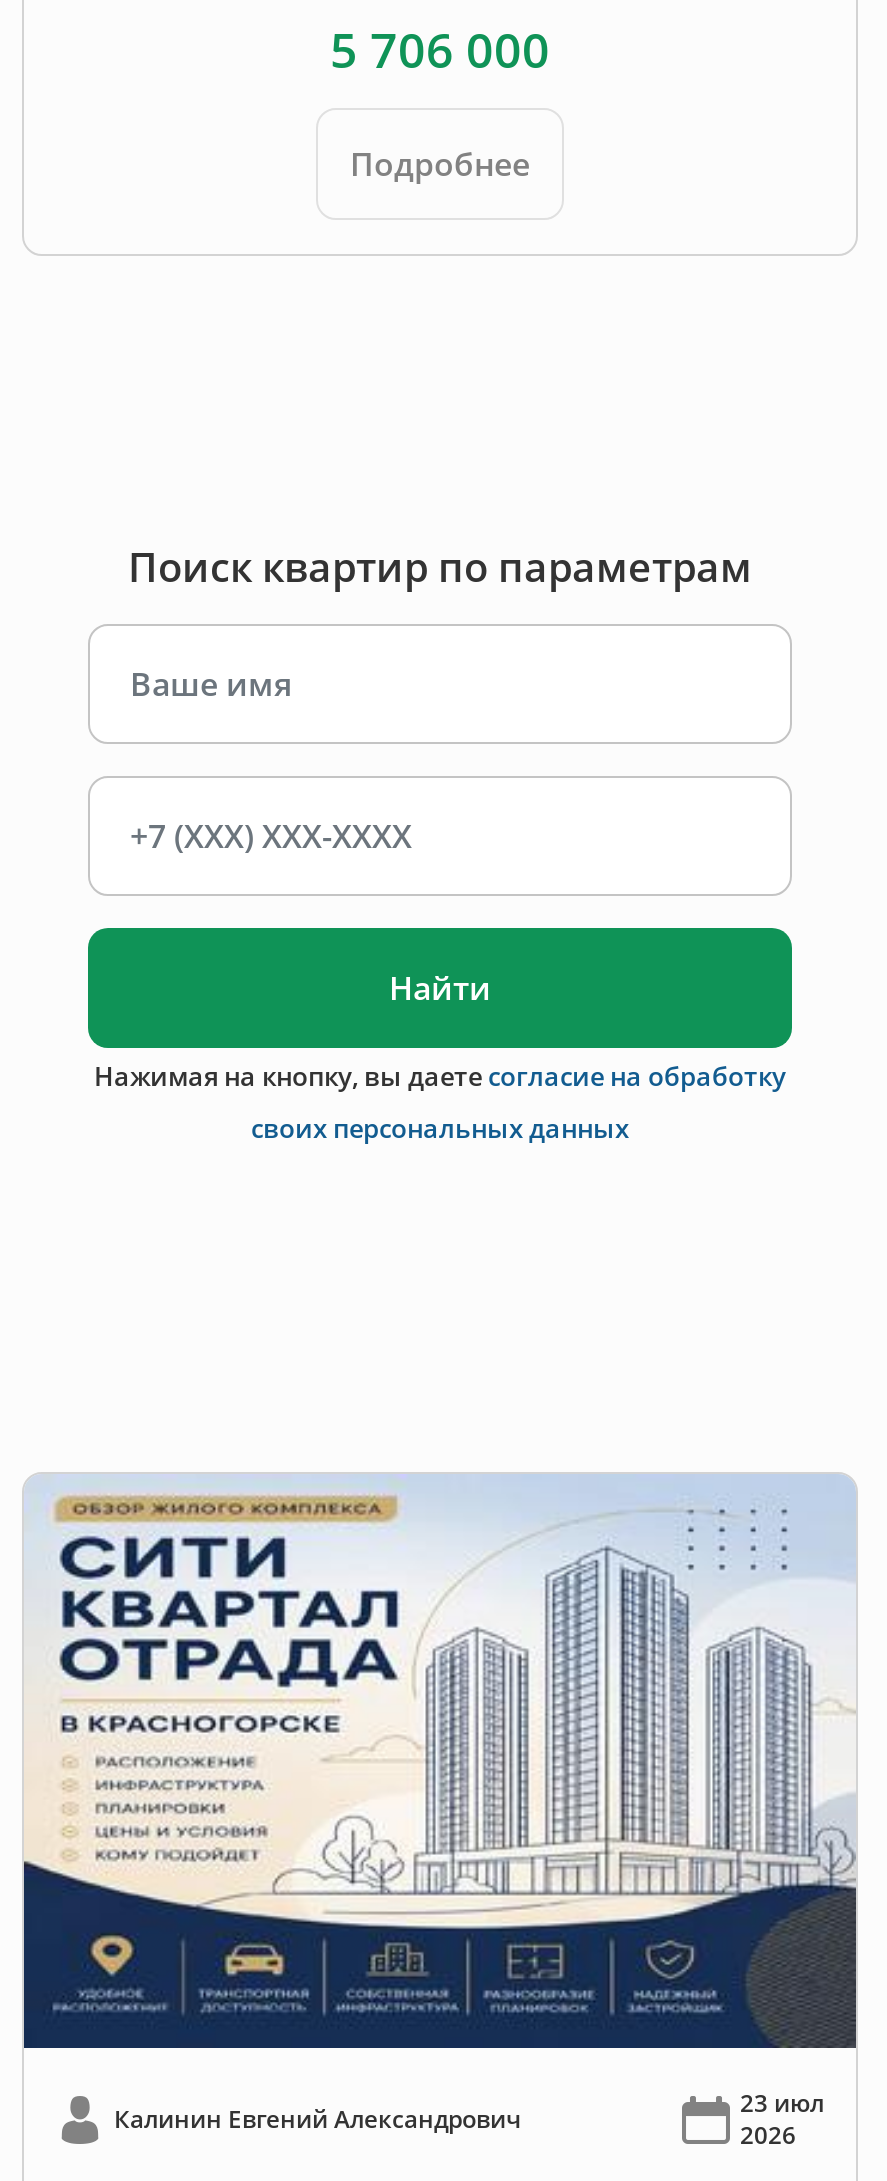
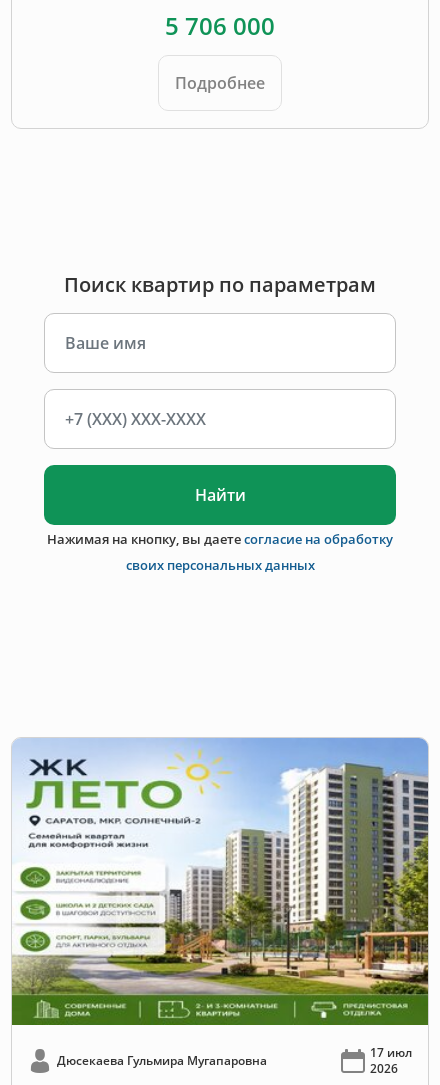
- [image]
- Калинин Евгений Александрович
- 23 июл
+ [image]
+ Дюсекаева Гульмира Мугапаровна
+ 17 июл
